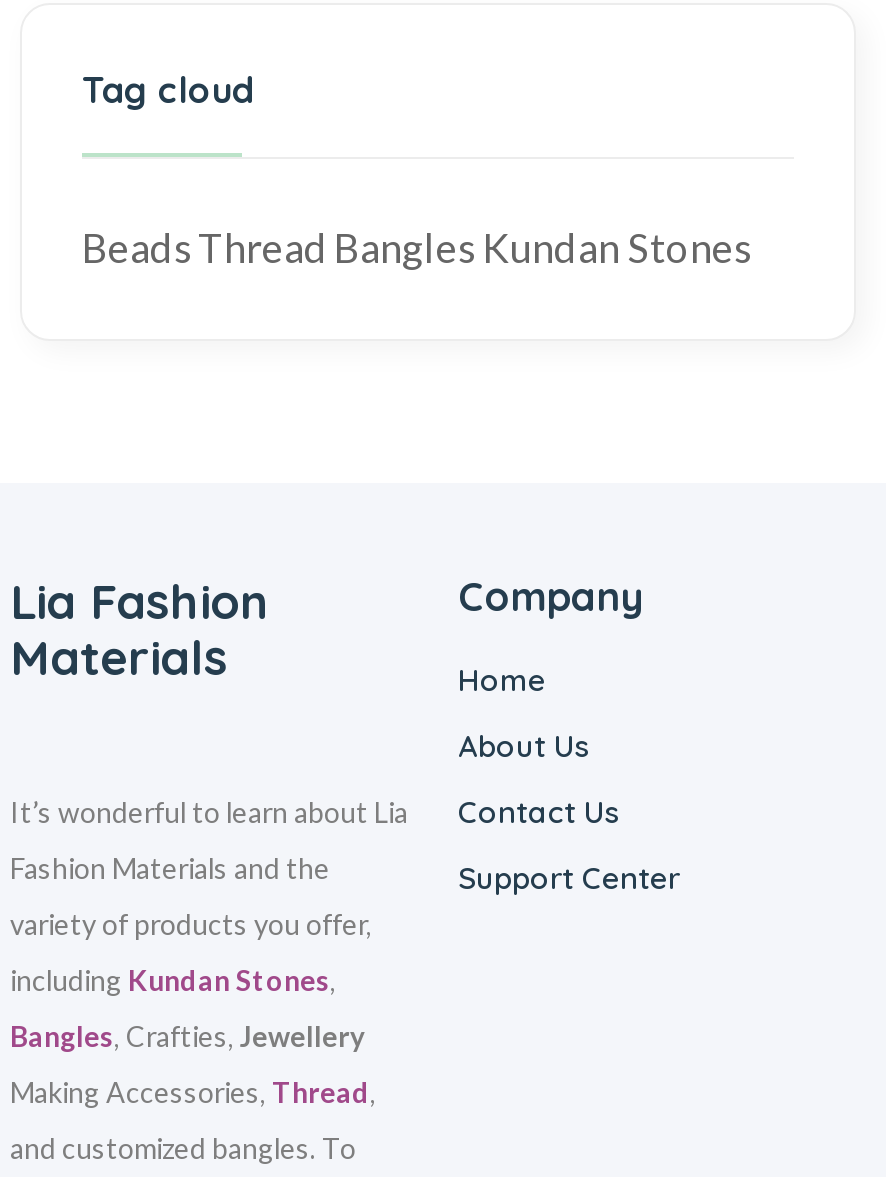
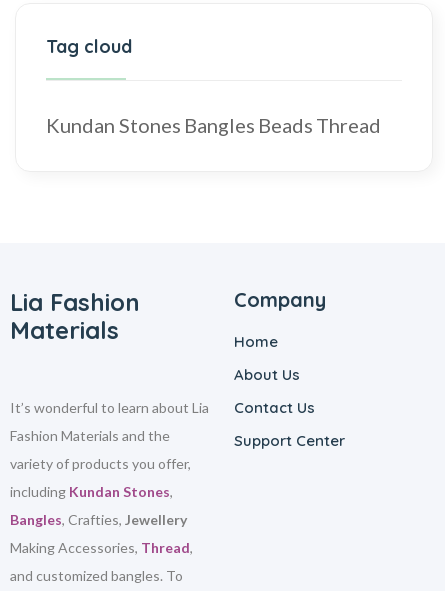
- Beads Thread Bangles Kundan Stones
+ Kundan Stones Bangles Beads Thread
